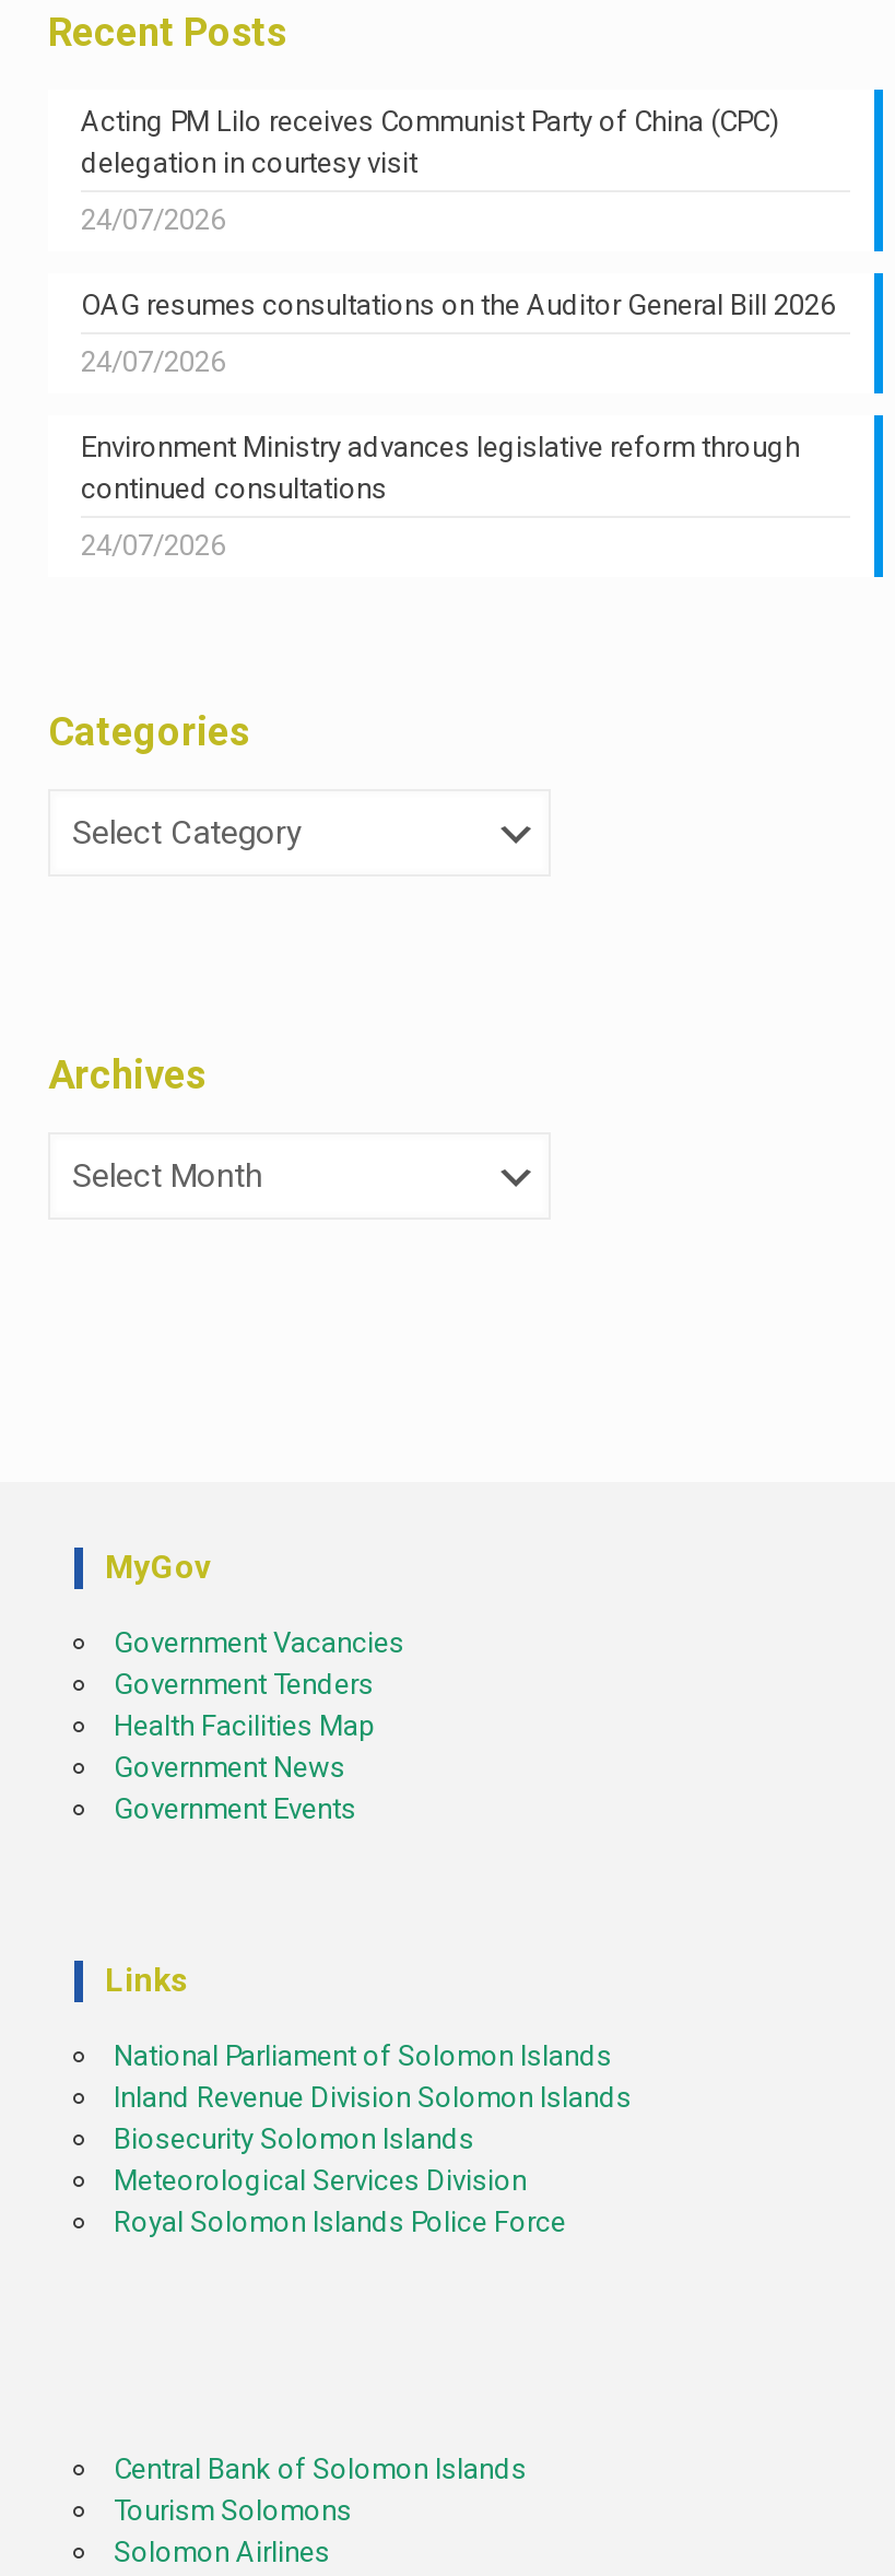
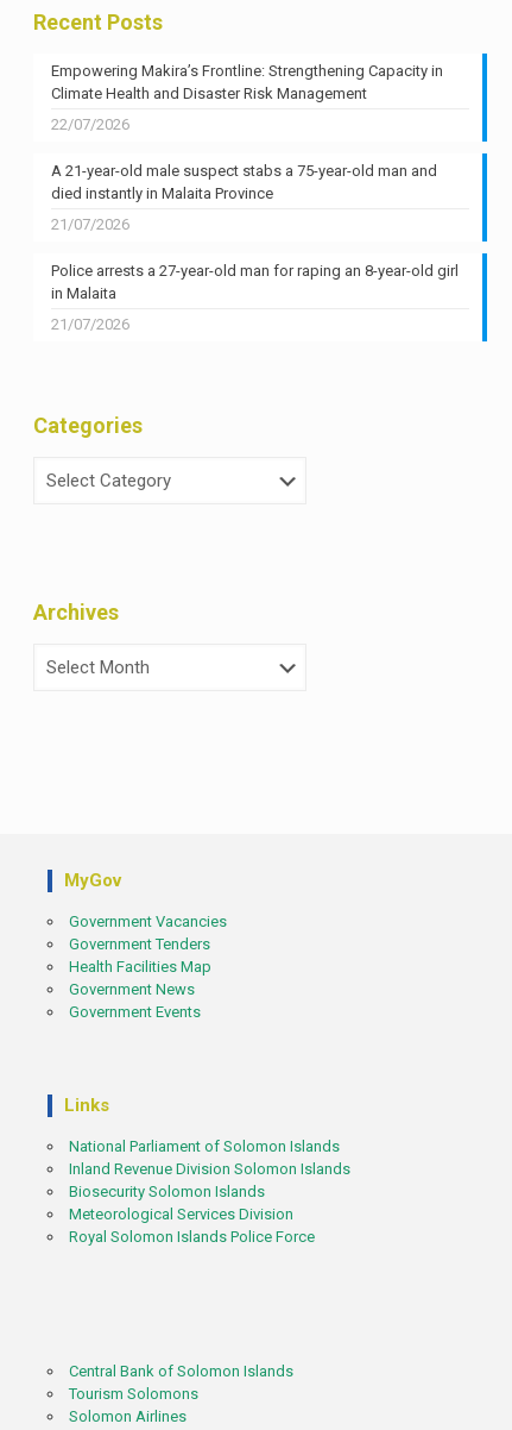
- Acting PM Lilo receives Communist Party of China (CPC)
- delegation in courtesy visit
+ Empowering Makira’s Frontline: Strengthening Capacity in
+ Climate Health and Disaster Risk Management

- 24/07/2026
+ 22/07/2026

- OAG resumes consultations on the Auditor General Bill 2026
+ A 21-year-old male suspect stabs a 75-year-old man and
+ died instantly in Malaita Province

- 24/07/2026
+ 21/07/2026

- Environment Ministry advances legislative reform through
- continued consultations
+ Police arrests a 27-year-old man for raping an 8-year-old girl
+ in Malaita

- 24/07/2026
+ 21/07/2026
